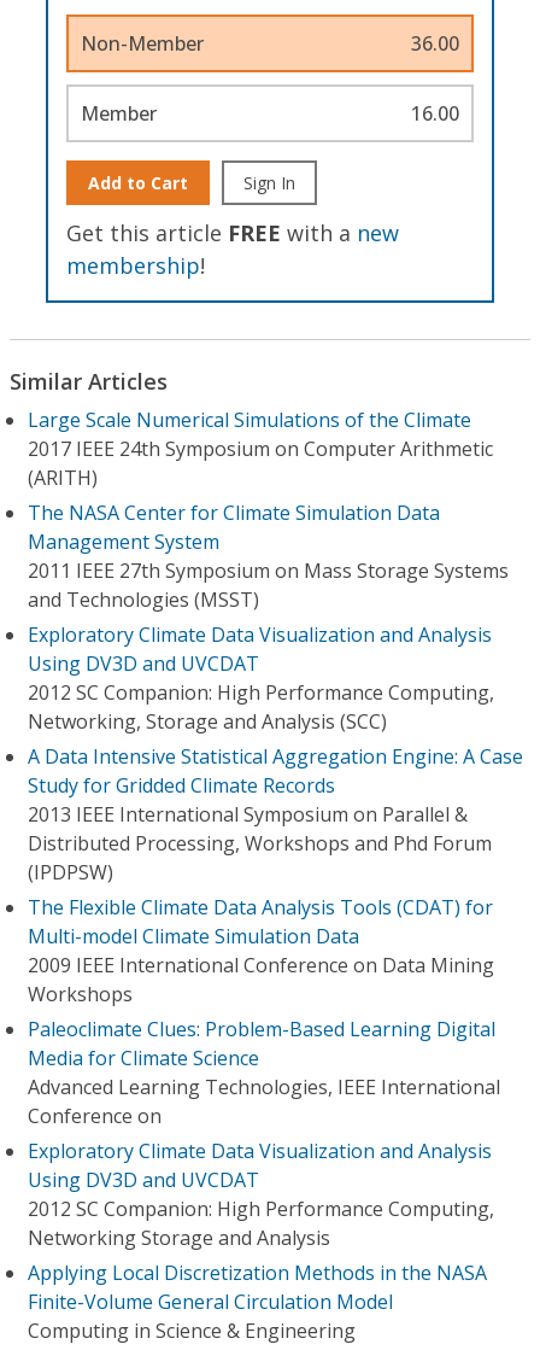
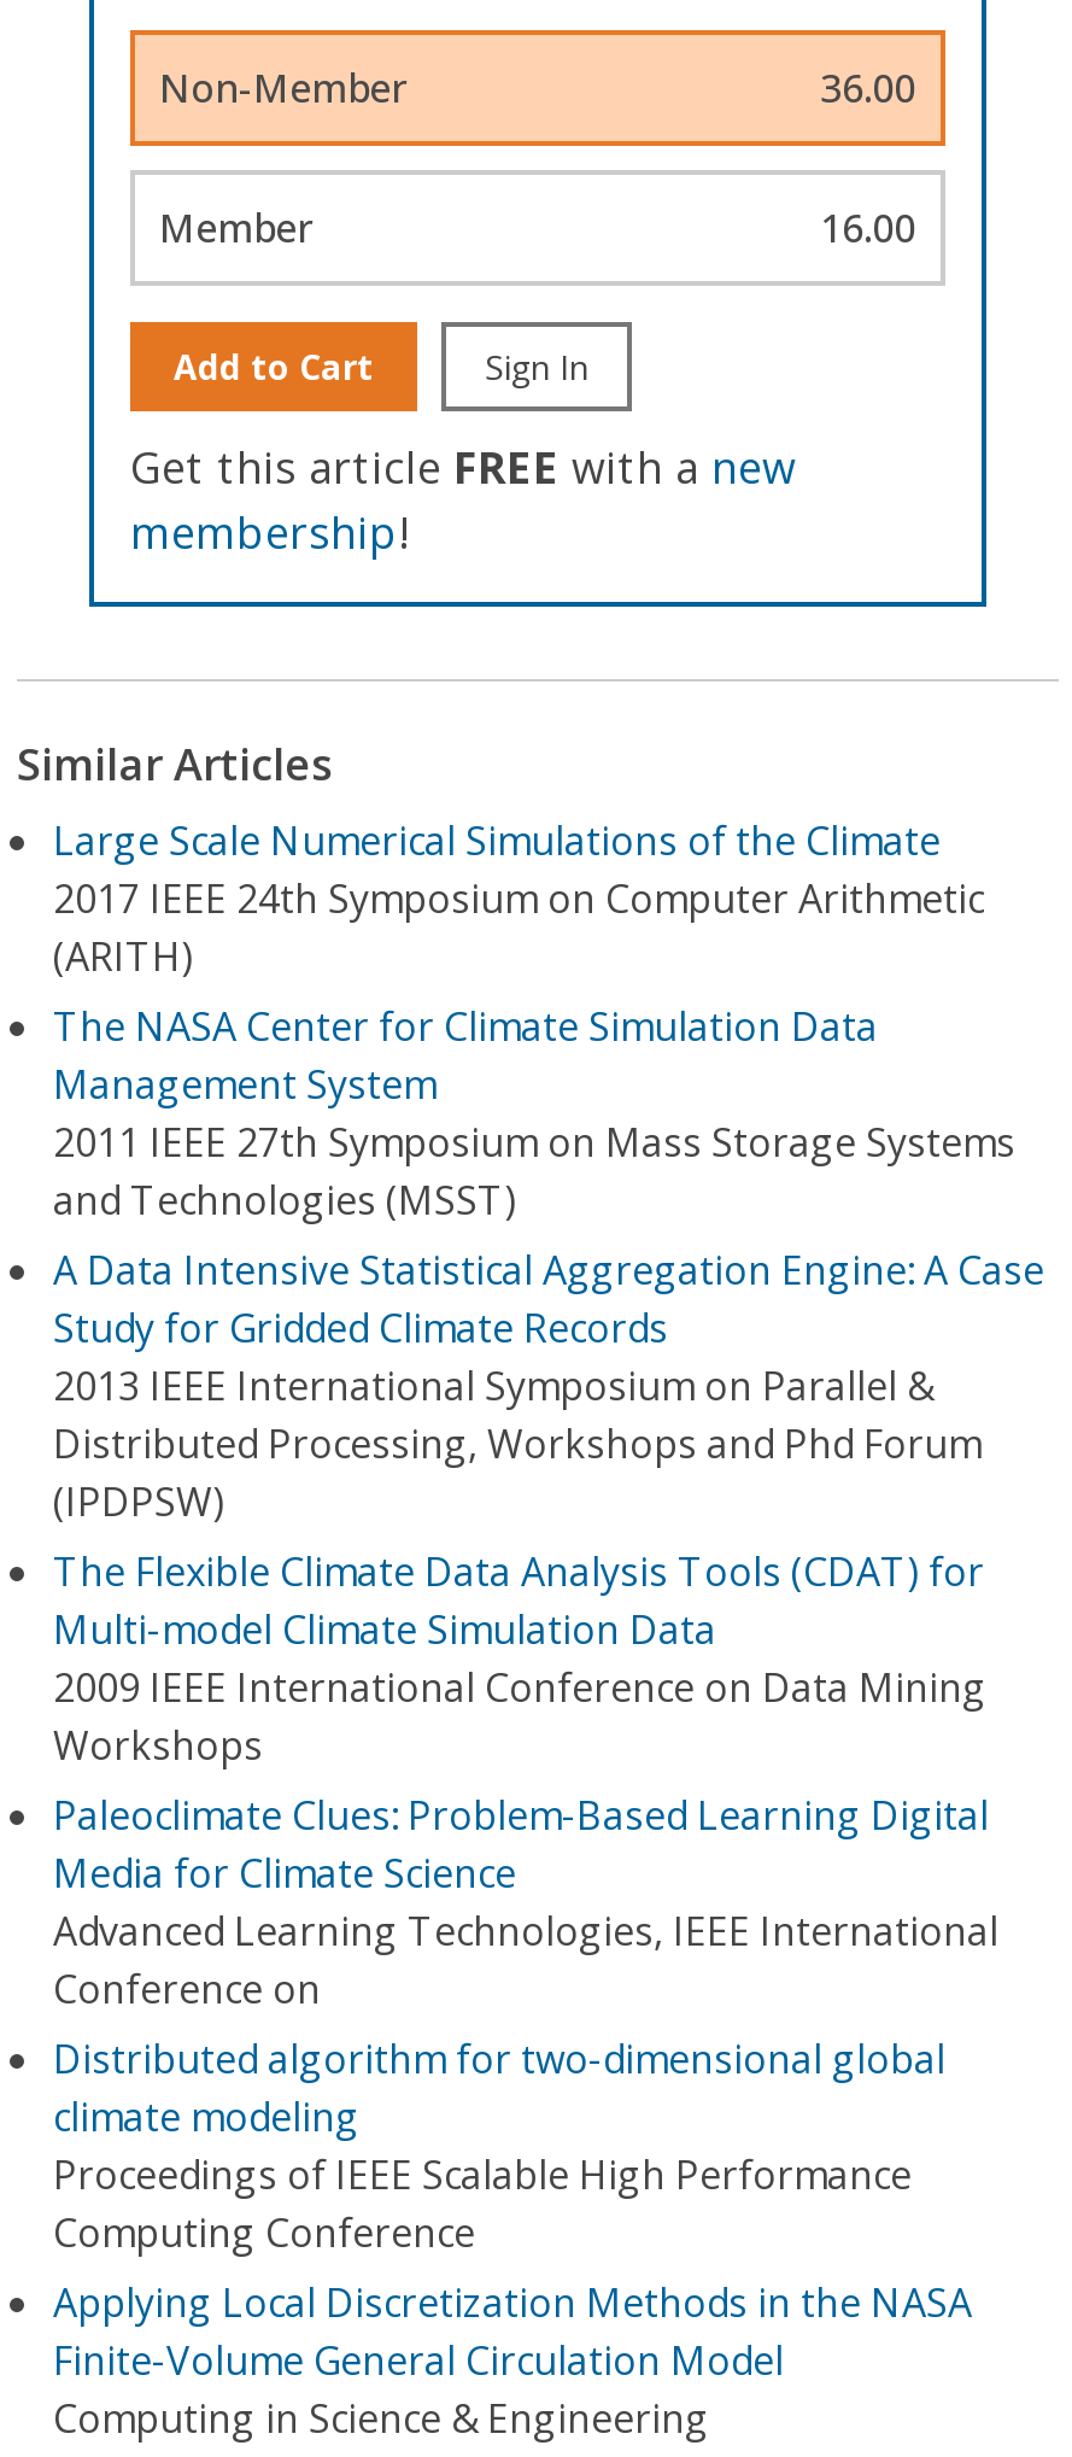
- Exploratory Climate Data Visualization and Analysis
- Using DV3D and UVCDAT
- 2012 SC Companion: High Performance Computing,
- Networking, Storage and Analysis (SCC)

- Exploratory Climate Data Visualization and Analysis
- Using DV3D and UVCDAT
- 2012 SC Companion: High Performance Computing,
- Networking Storage and Analysis
+ Distributed algorithm for two-dimensional global
+ climate modeling
+ Proceedings of IEEE Scalable High Performance
+ Computing Conference
